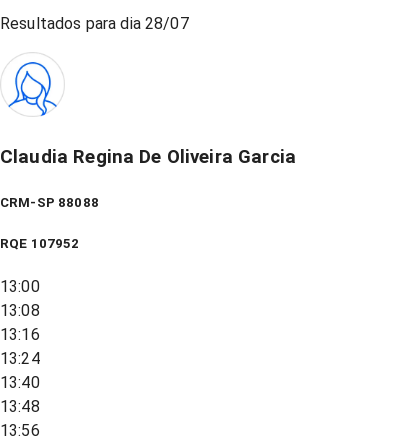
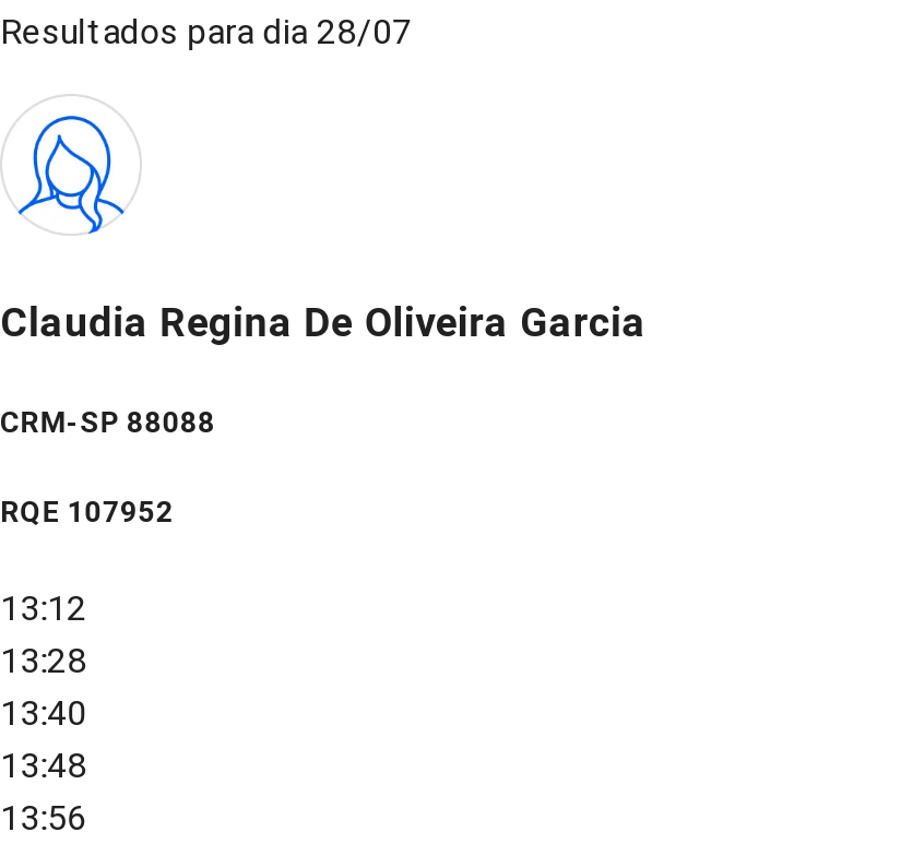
- 13:00
- 13:08
- 13:16
- 13:24
+ 13:12
+ 13:28
